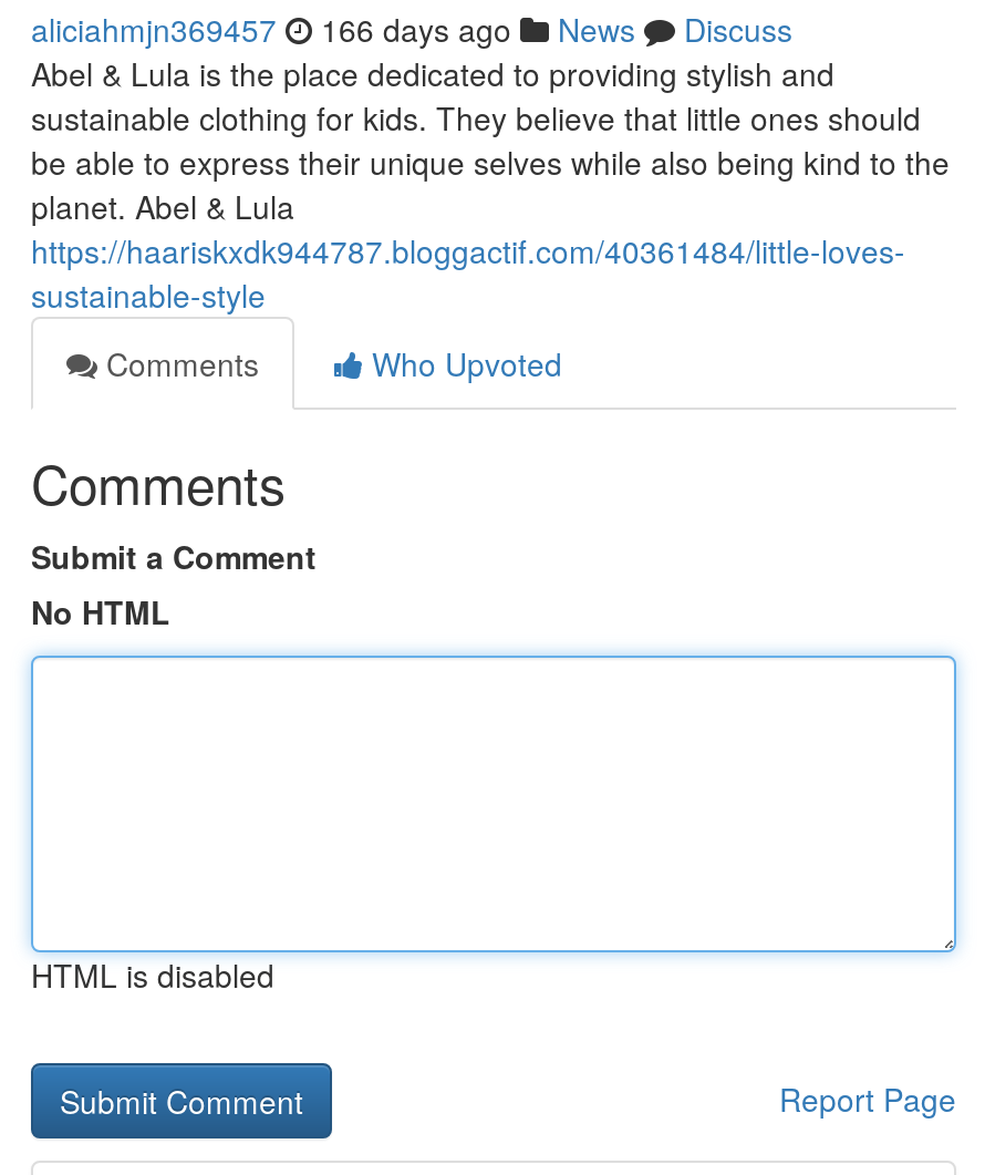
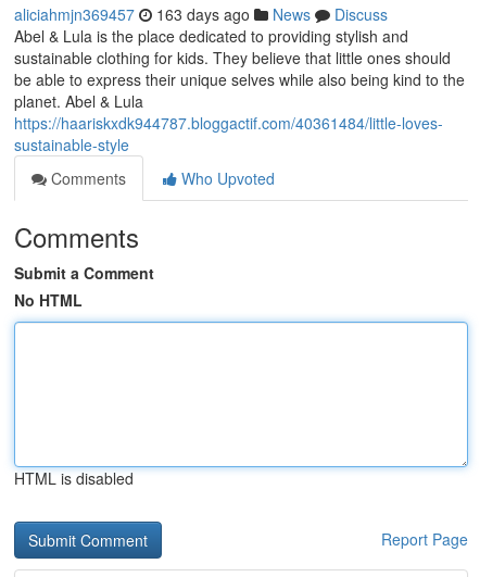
- aliciahmjn369457 166 days ago News Discuss
+ aliciahmjn369457 163 days ago News Discuss
